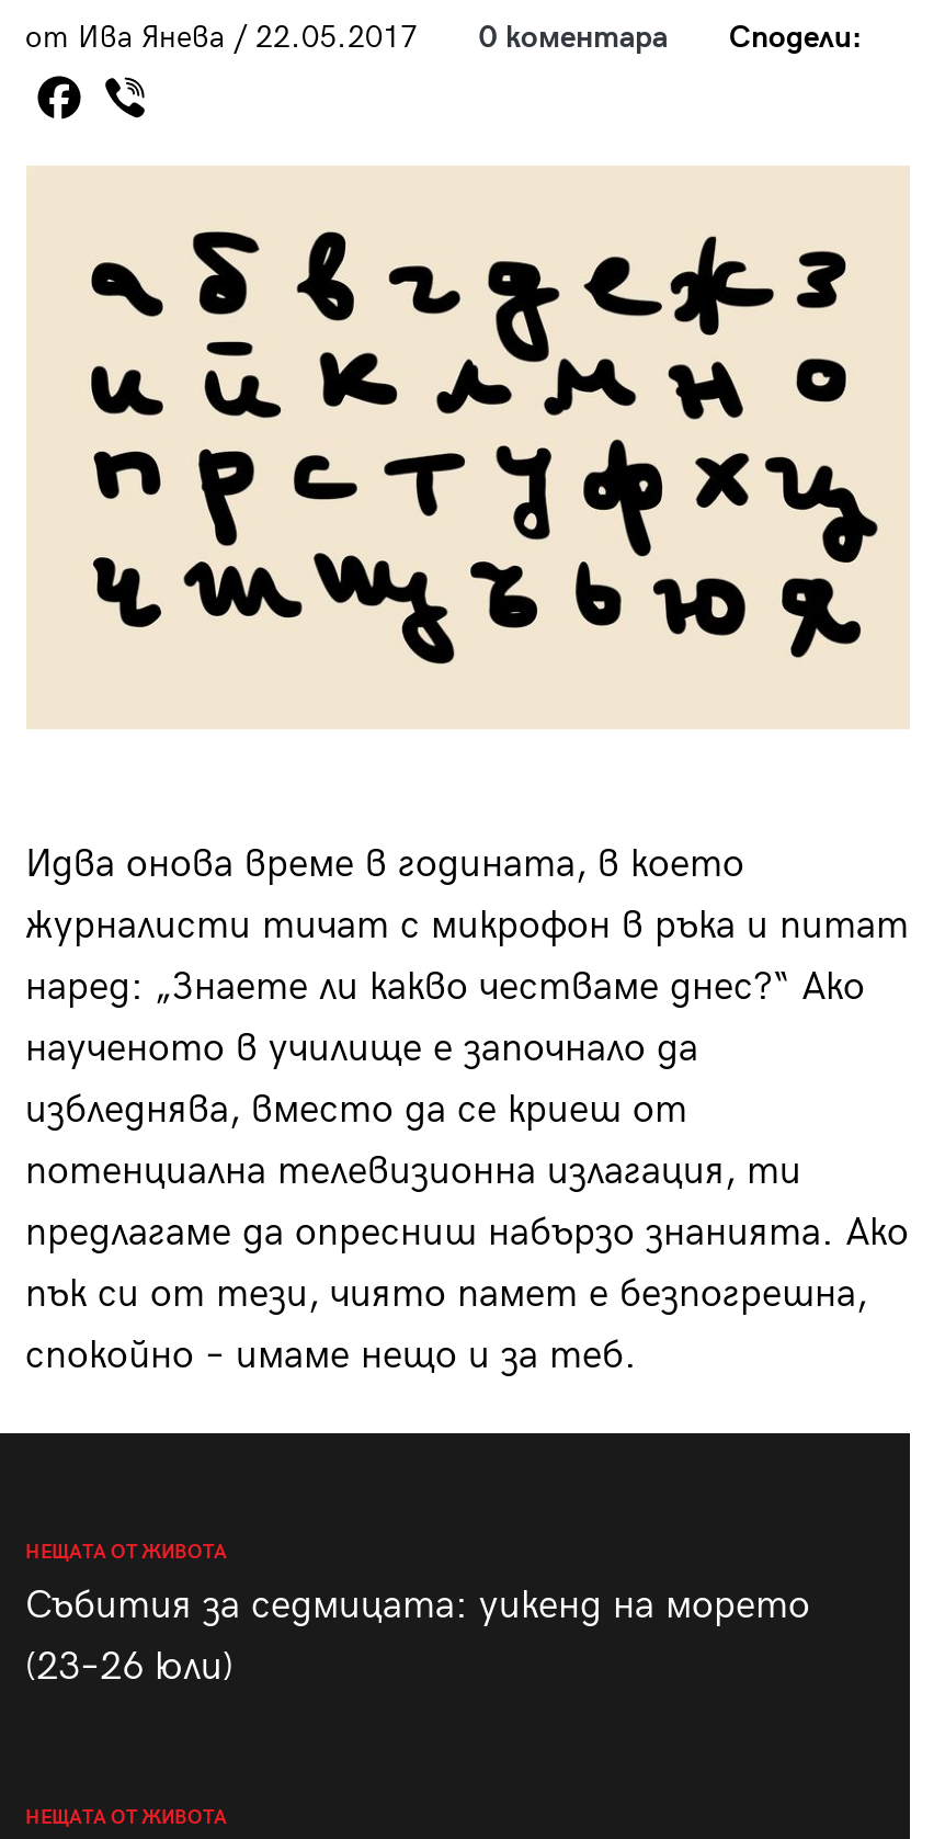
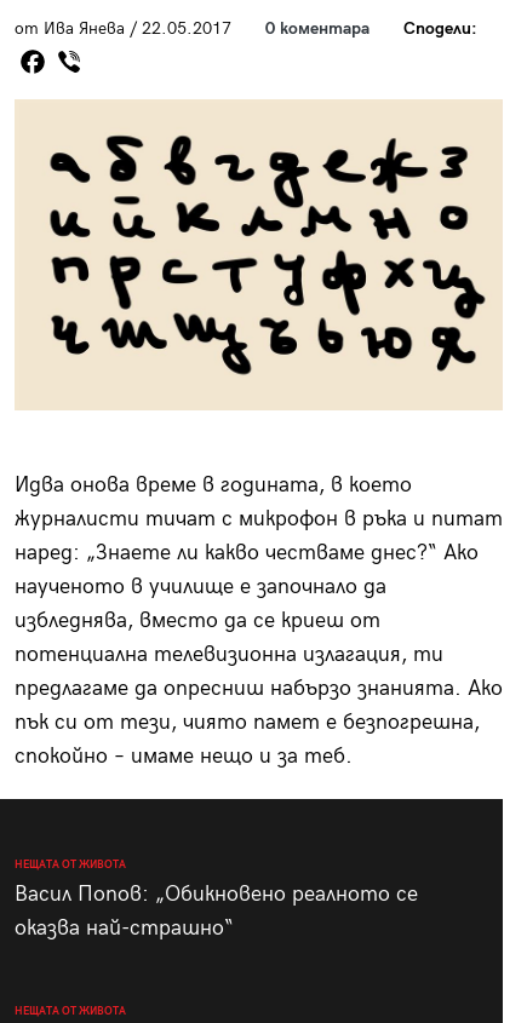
- Събития за седмицата: уикенд на морето
- (23–26 юли)
+ Васил Попов: „Обикновено реалното се
+ оказва най-страшно“
